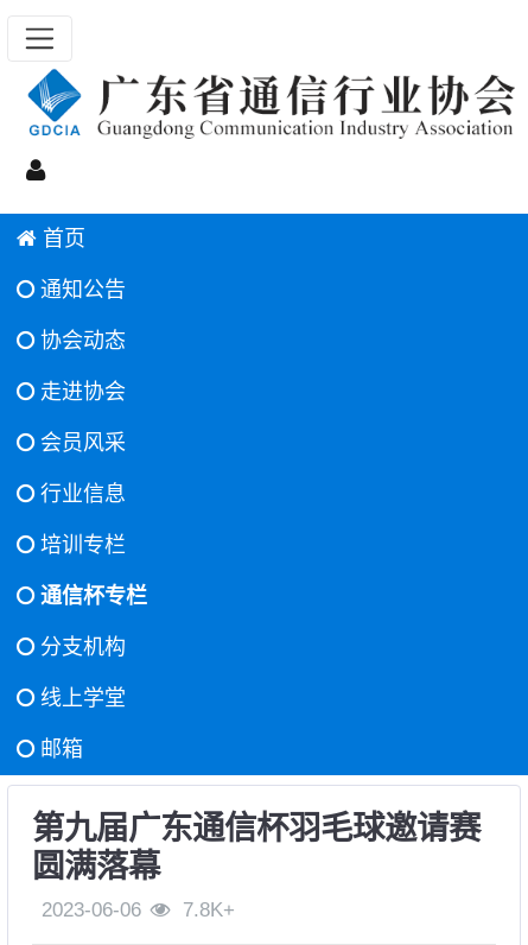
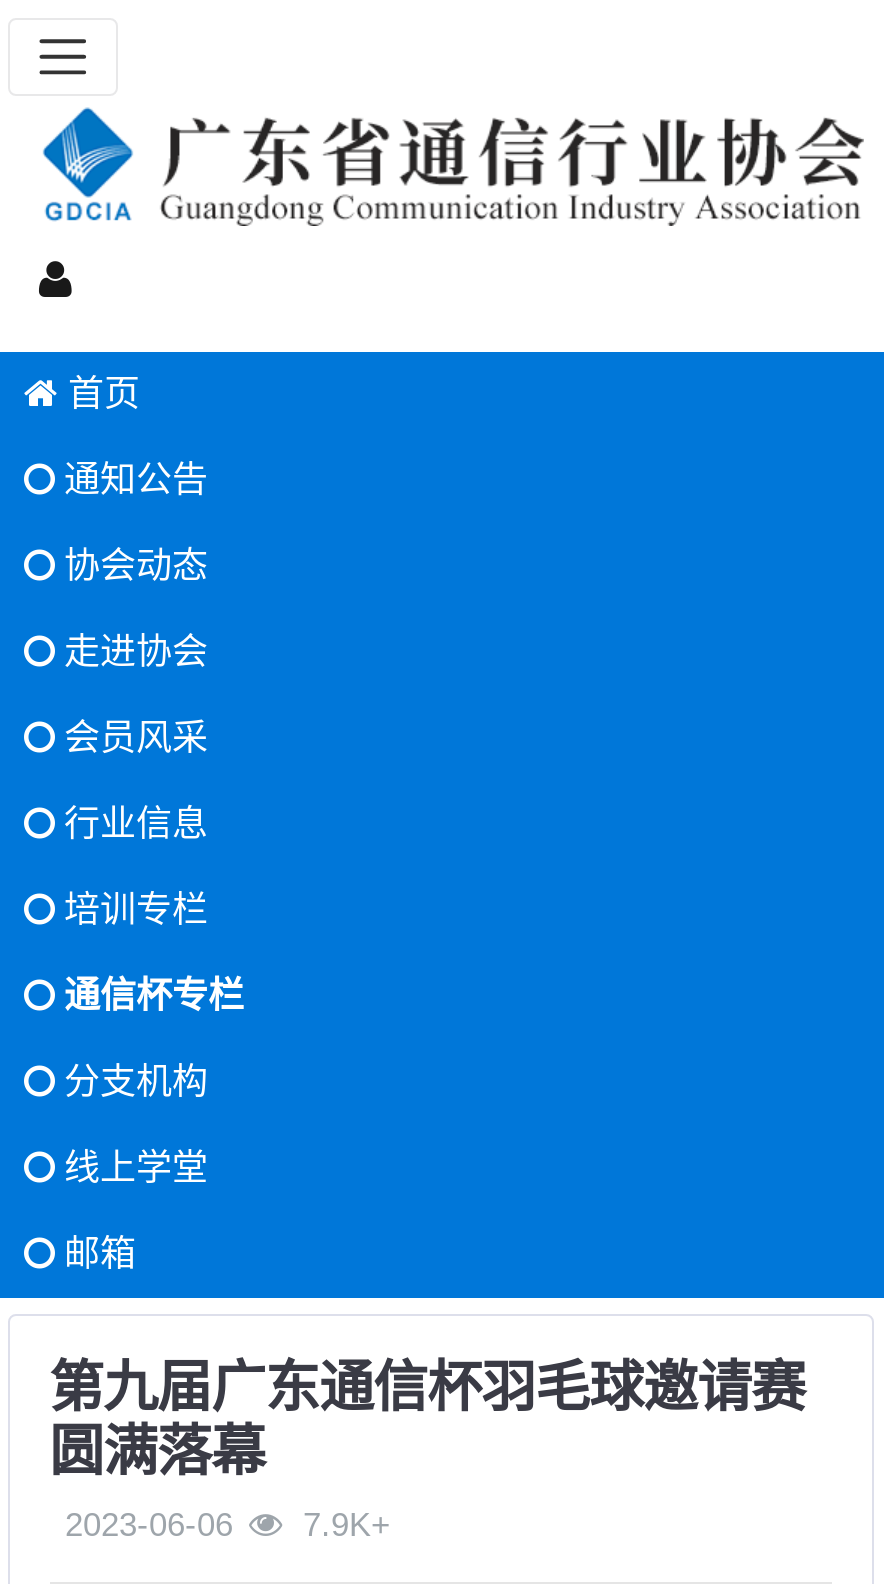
- 2023-06-06 7.8K+
+ 2023-06-06 7.9K+
